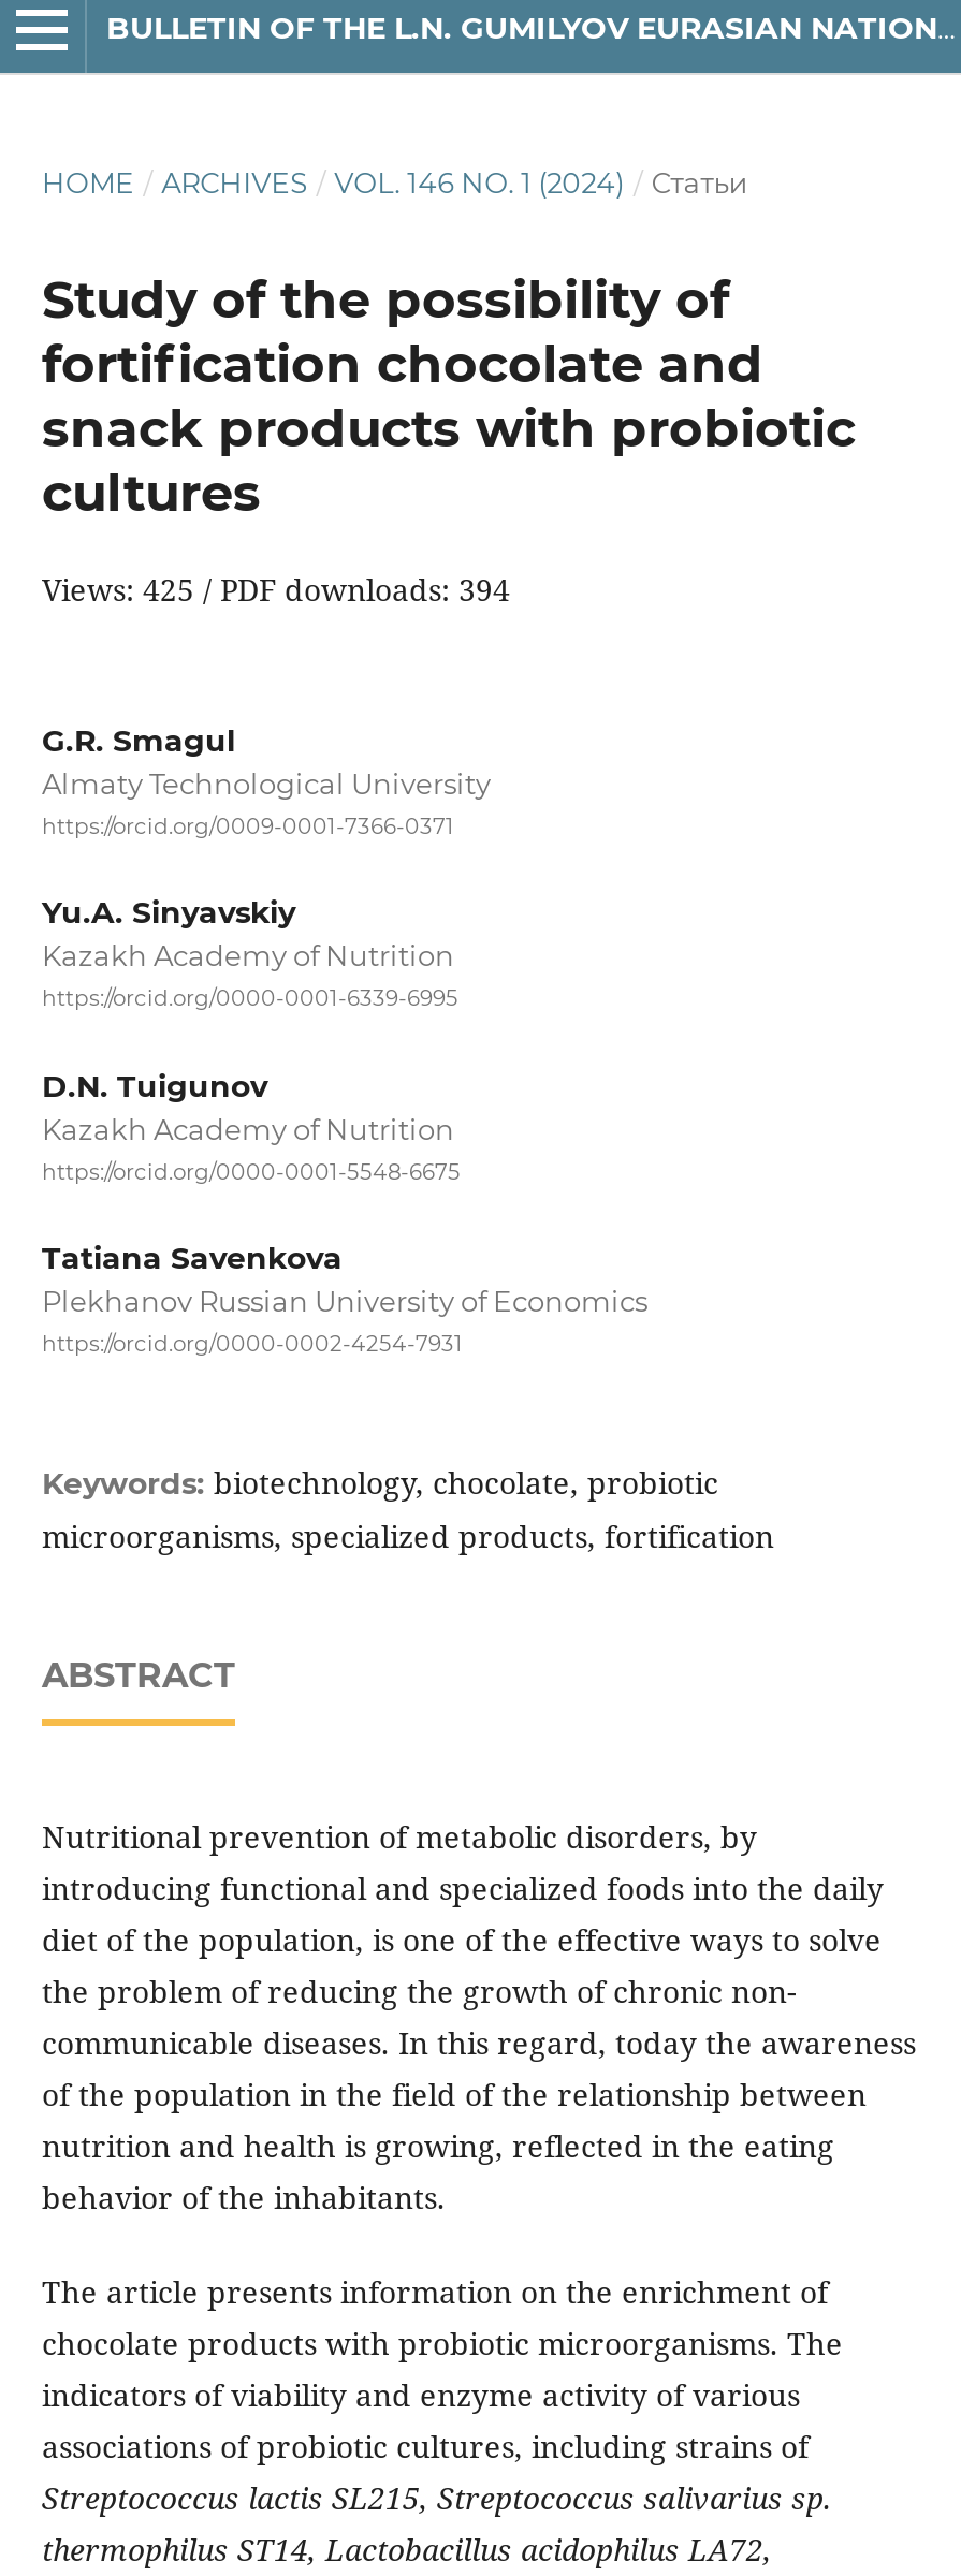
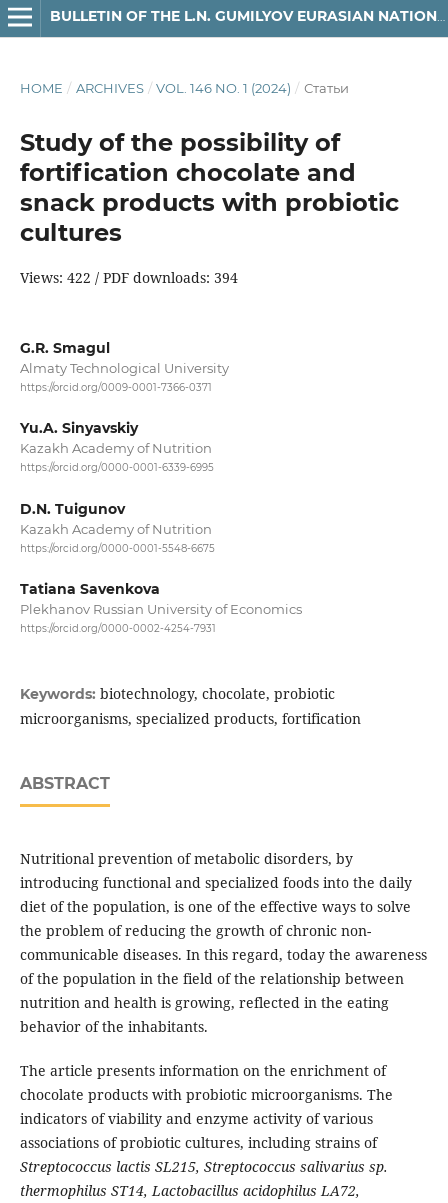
- Views: 425 / PDF downloads: 394
+ Views: 422 / PDF downloads: 394
